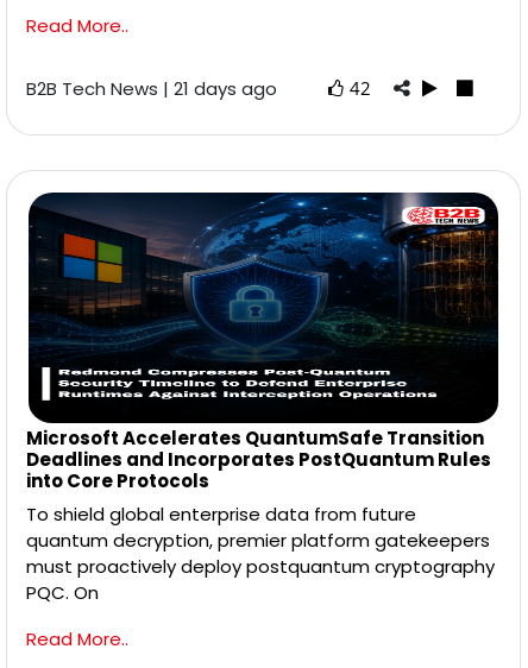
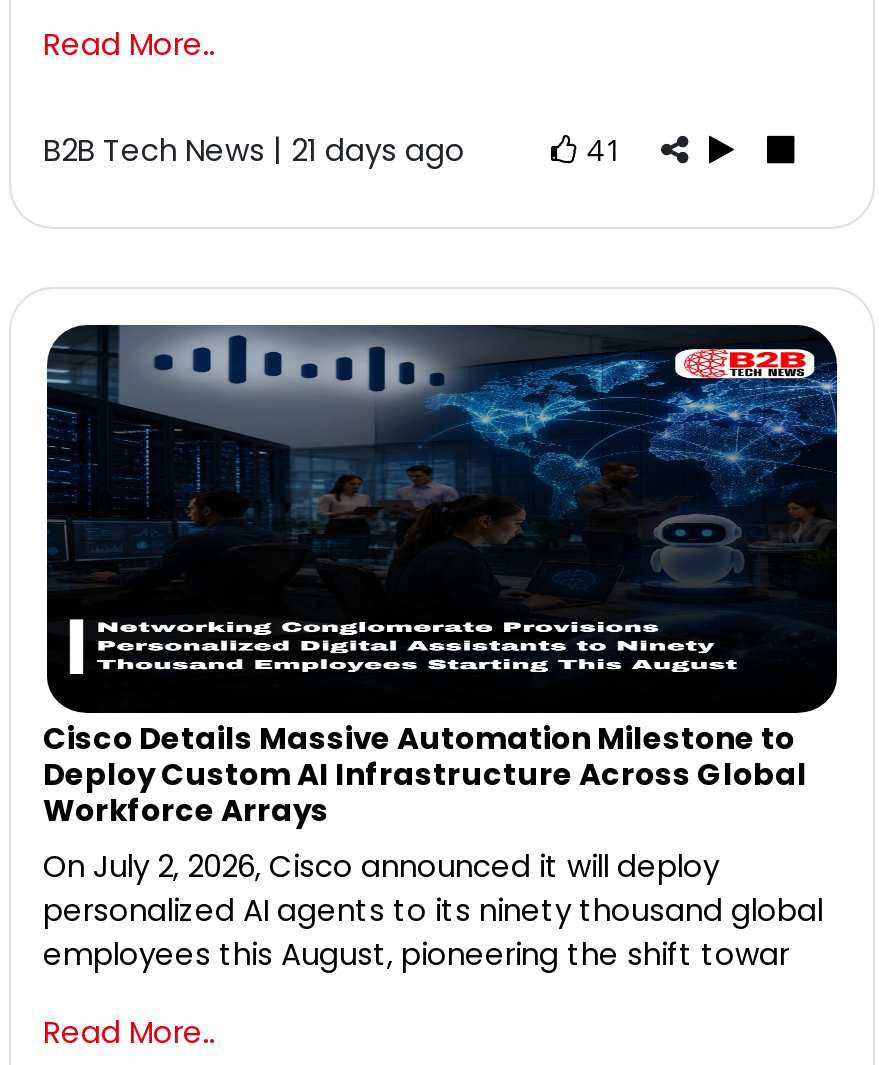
- 42
+ 41

- [image]
- Microsoft Accelerates QuantumSafe Transition
- Deadlines and Incorporates PostQuantum Rules
- into Core Protocols
- To shield global enterprise data from future
- quantum decryption, premier platform gatekeepers
- must proactively deploy postquantum cryptography
- PQC. On
+ [image]
+ Cisco Details Massive Automation Milestone to
+ Deploy Custom AI Infrastructure Across Global
+ Workforce Arrays
+ On July 2, 2026, Cisco announced it will deploy
+ personalized AI agents to its ninety thousand global
+ employees this August, pioneering the shift towar
